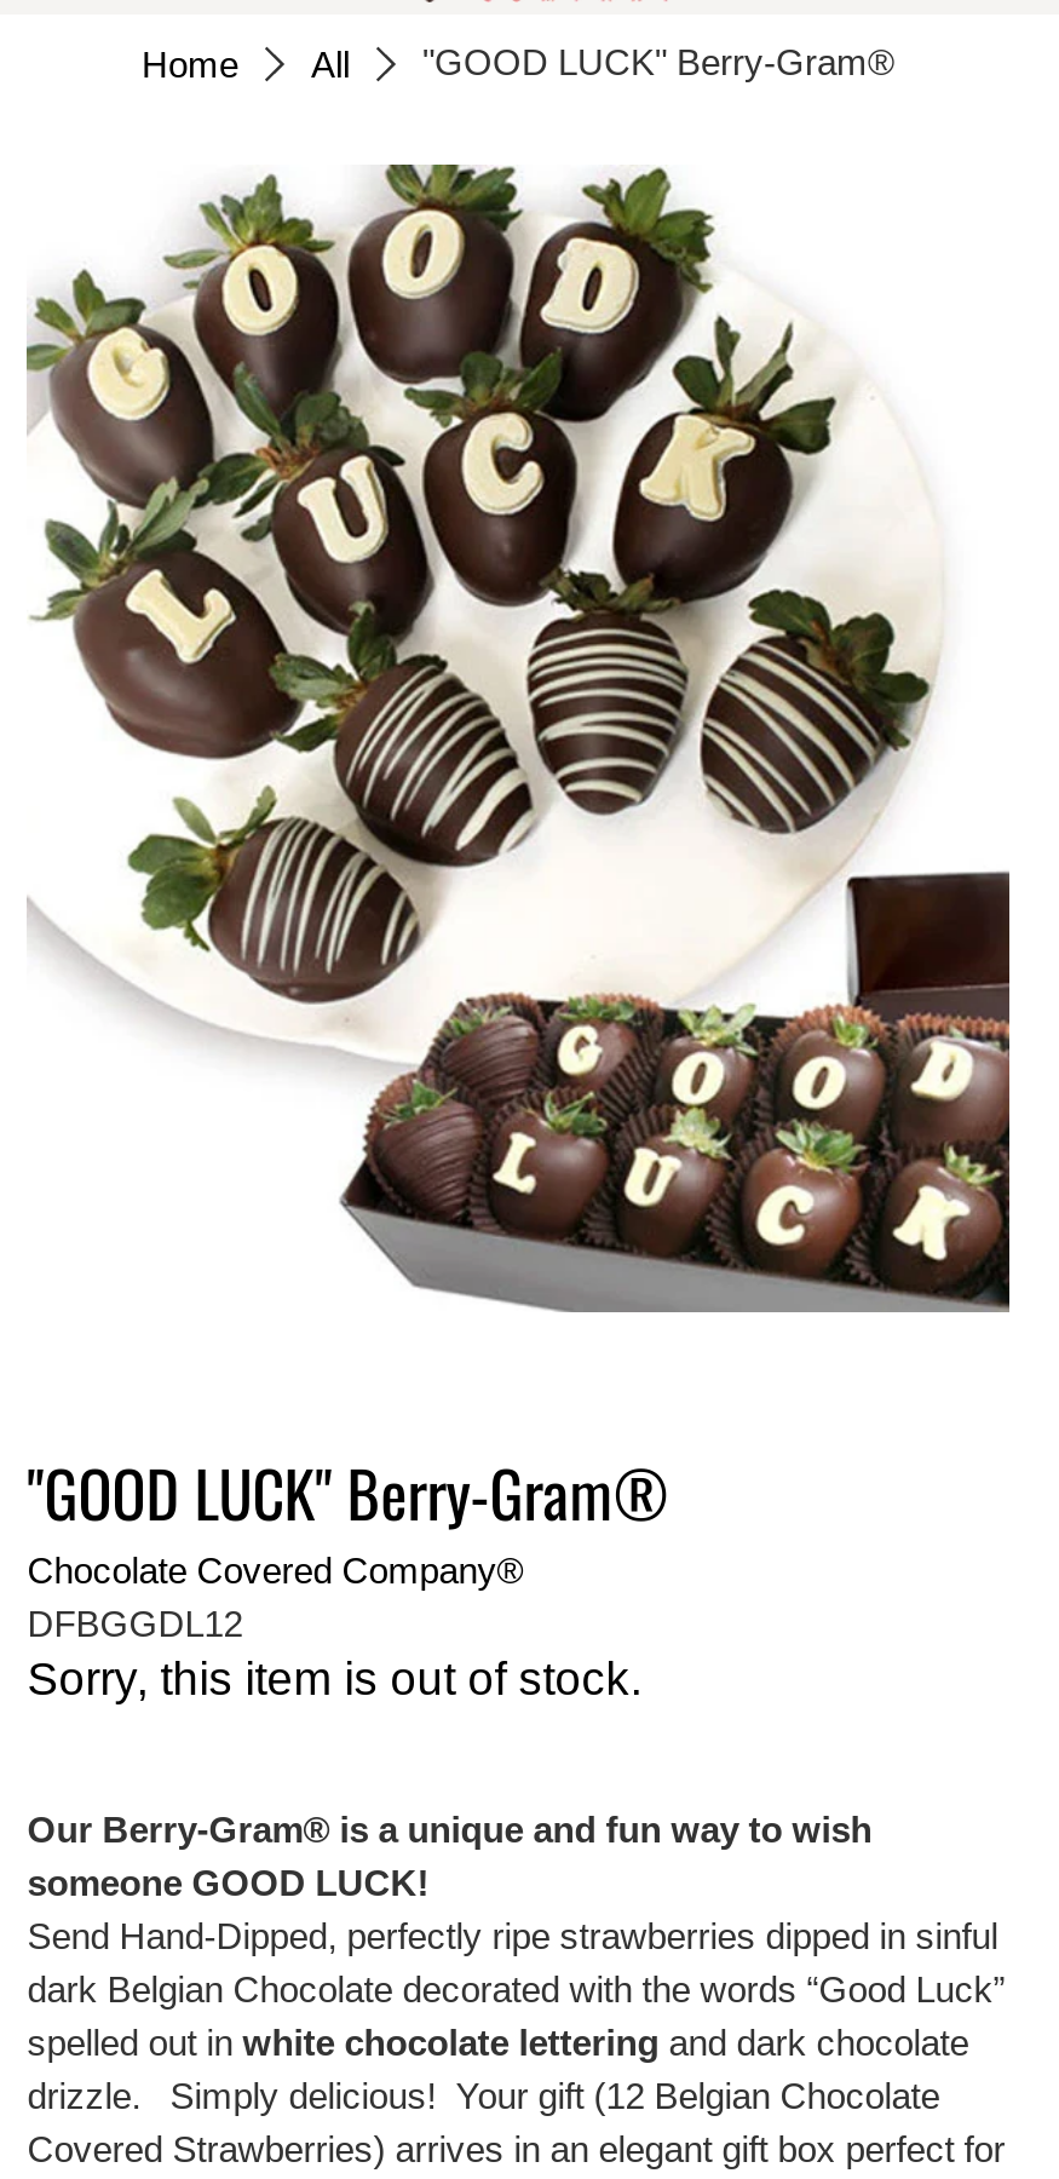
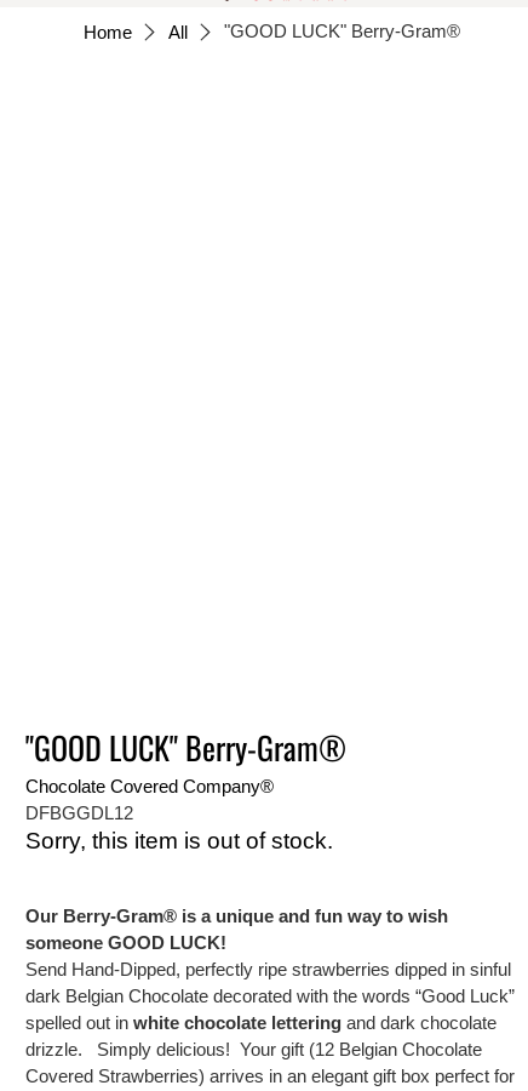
- [image]
